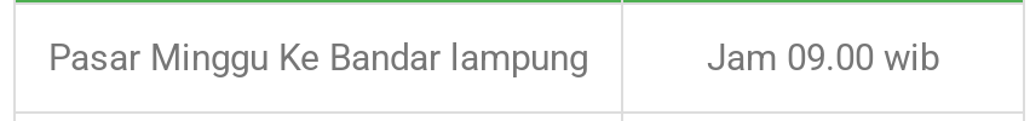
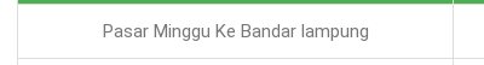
- Jam 09.00 wib
